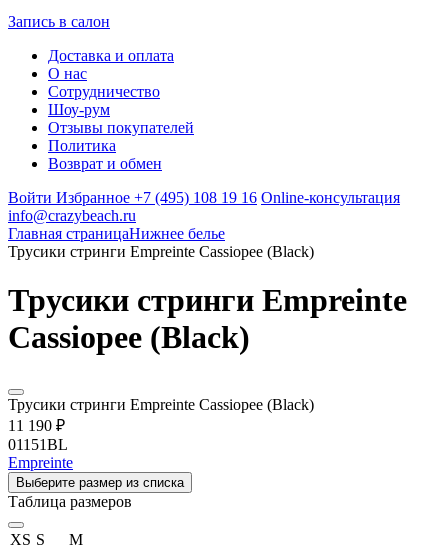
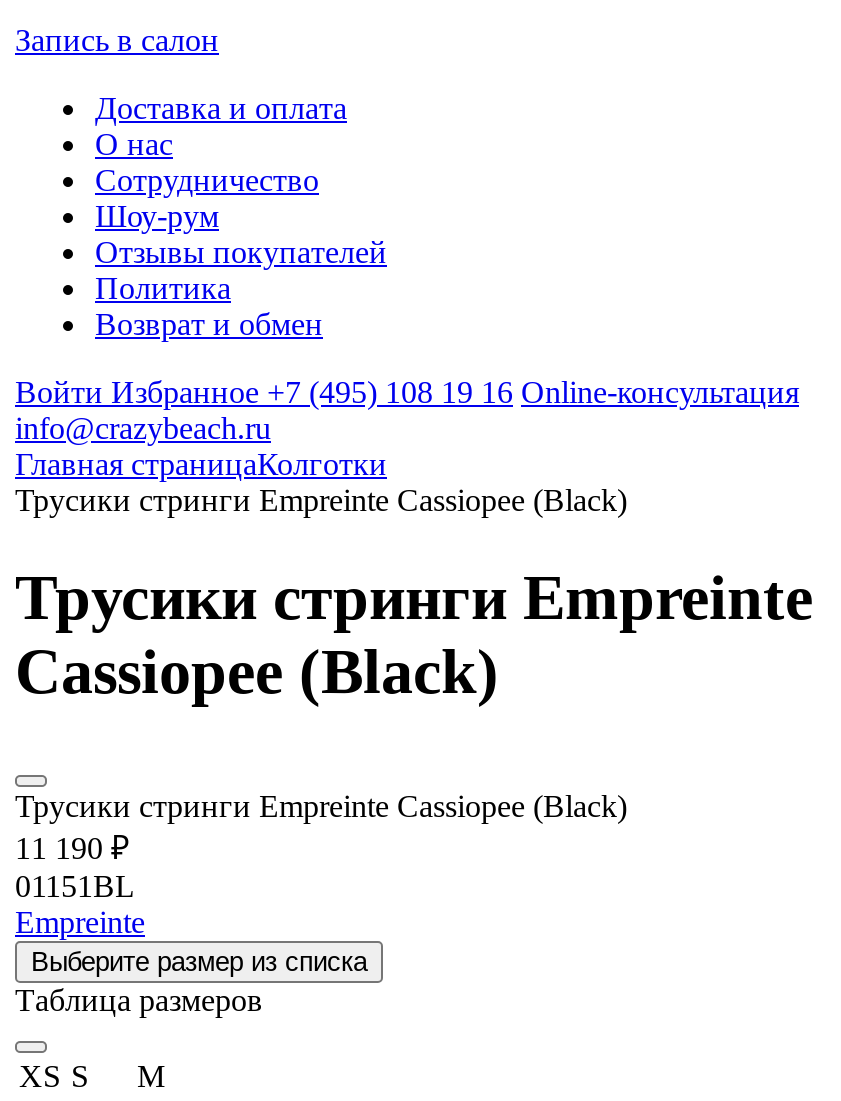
- Главная страницаНижнее белье
+ Главная страницаКолготки
